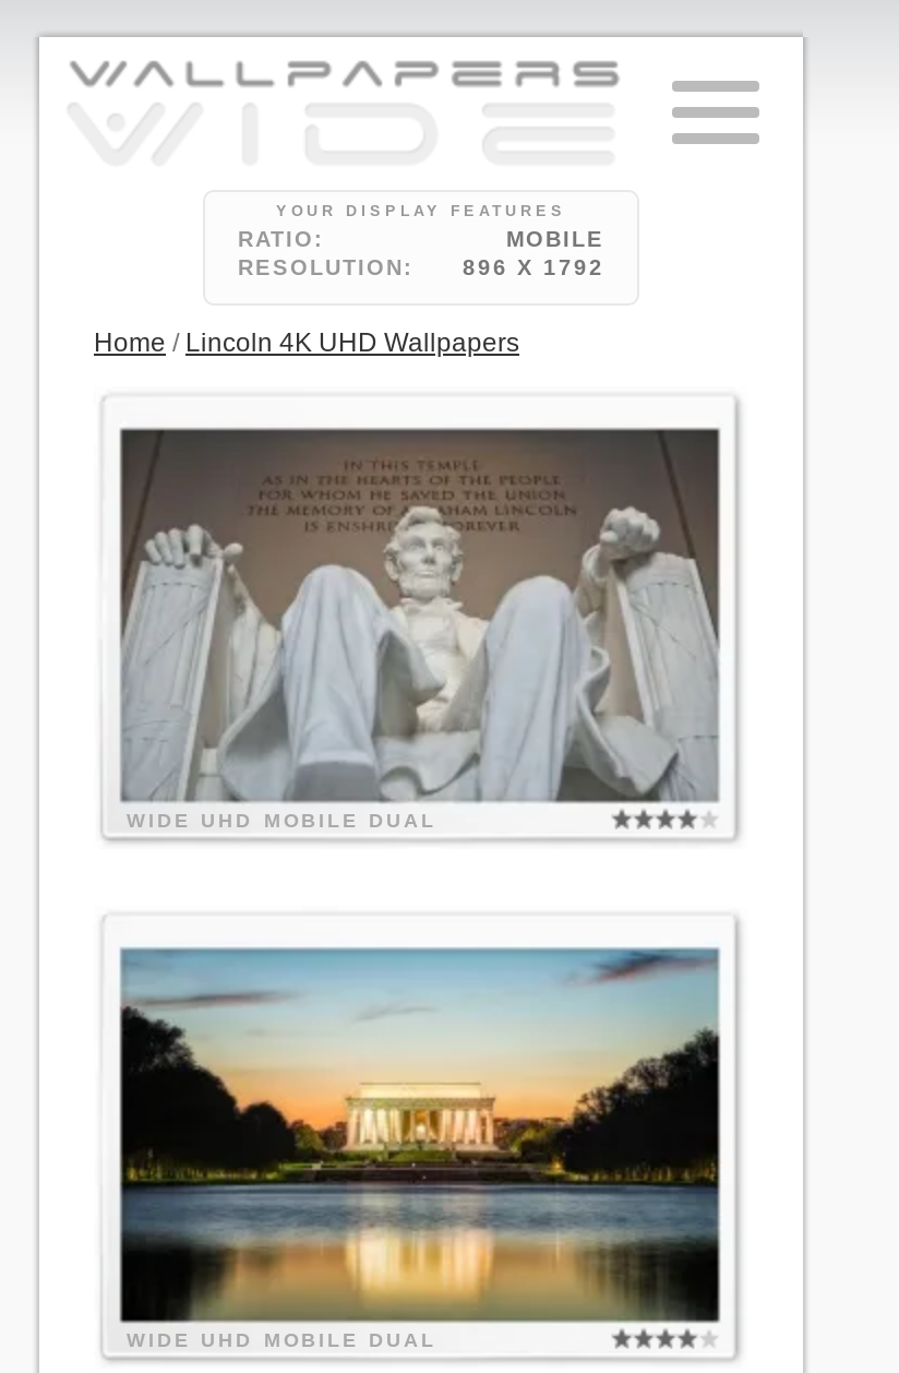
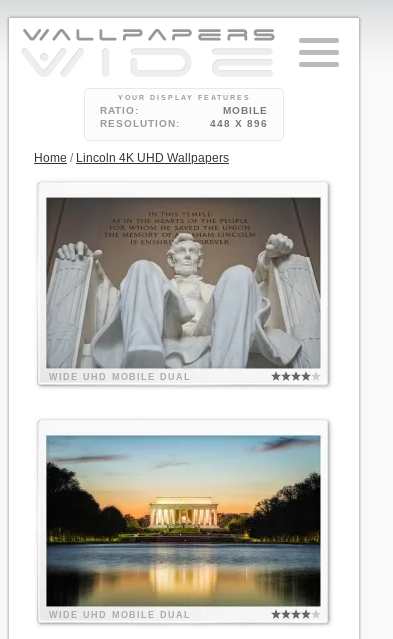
- 896 X 1792
+ 448 X 896
